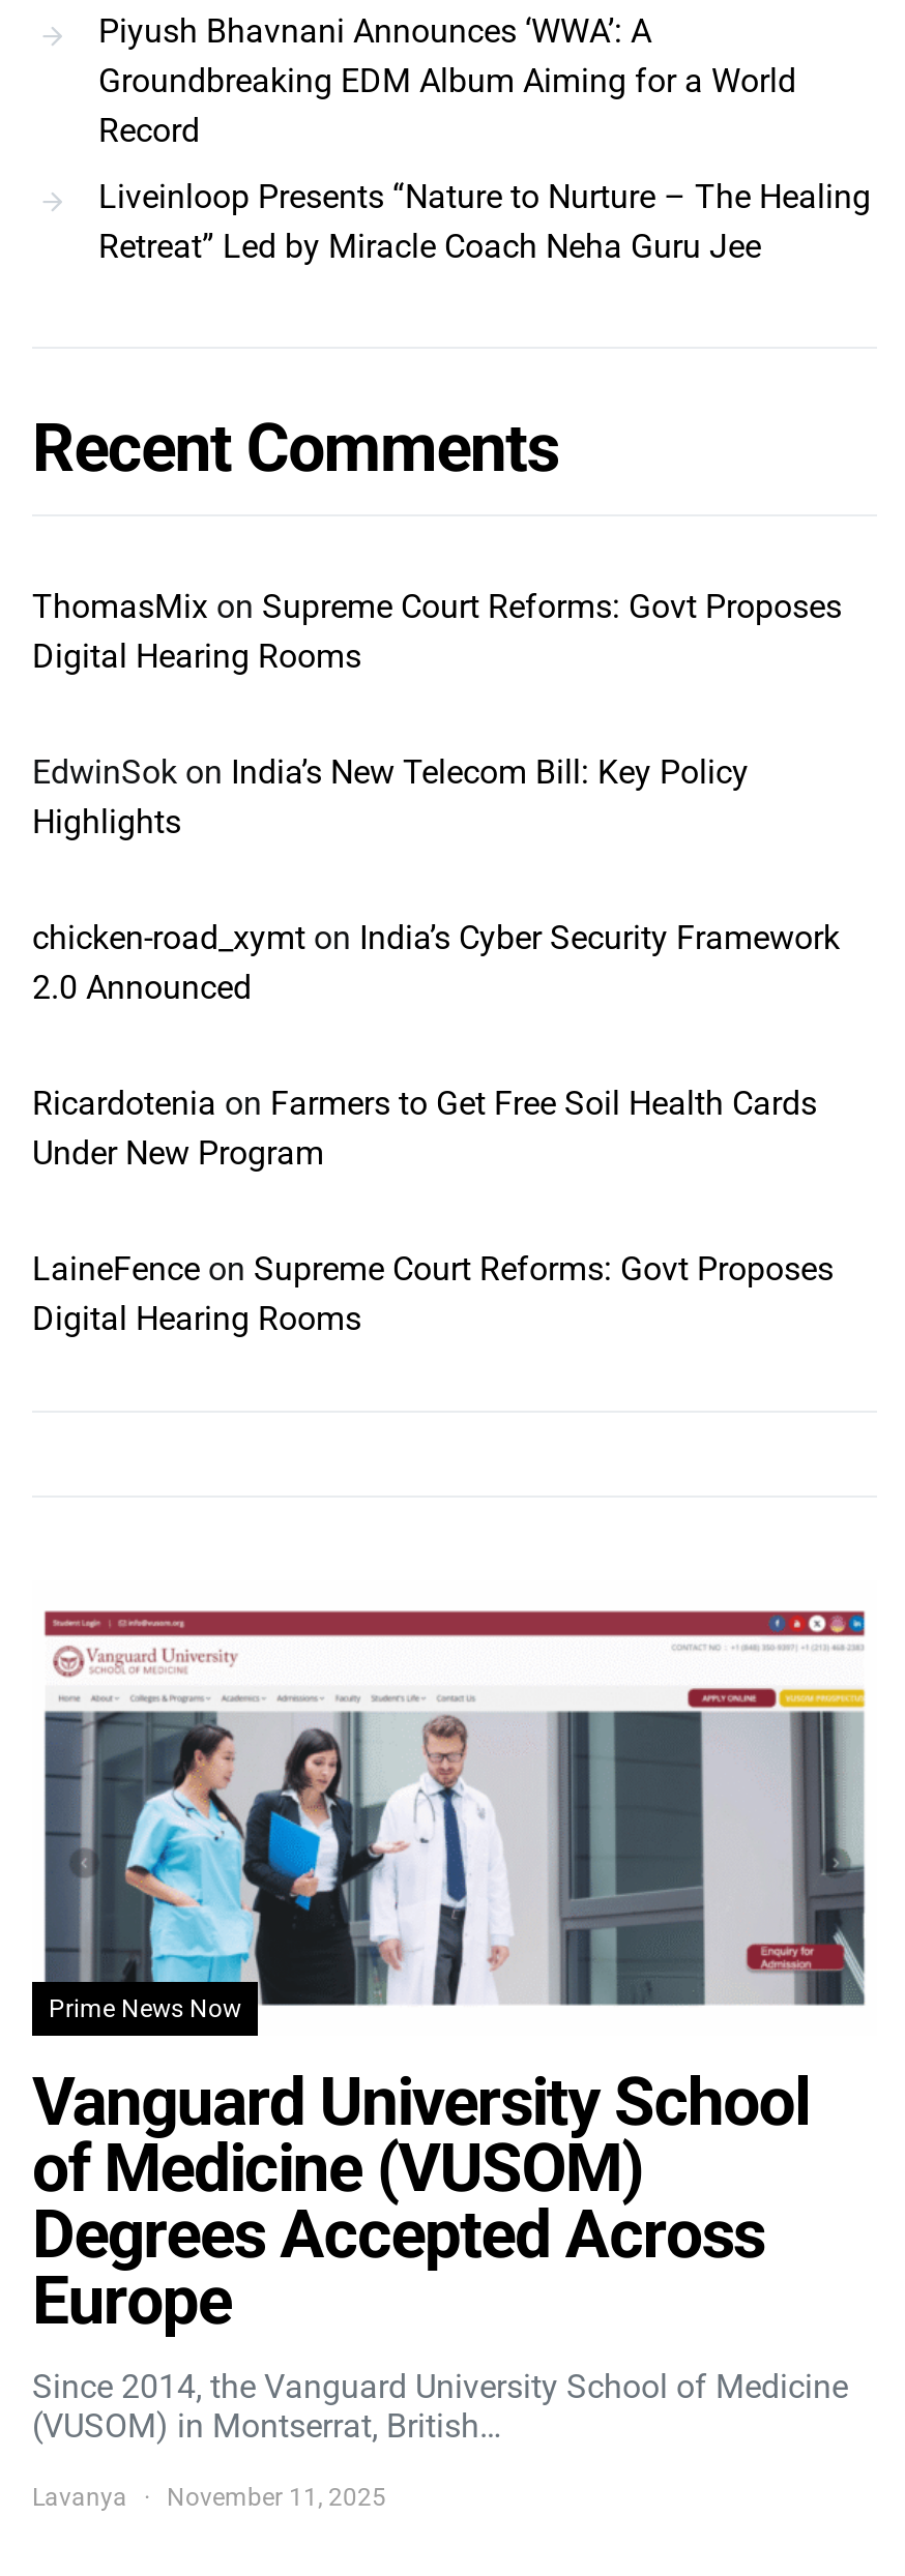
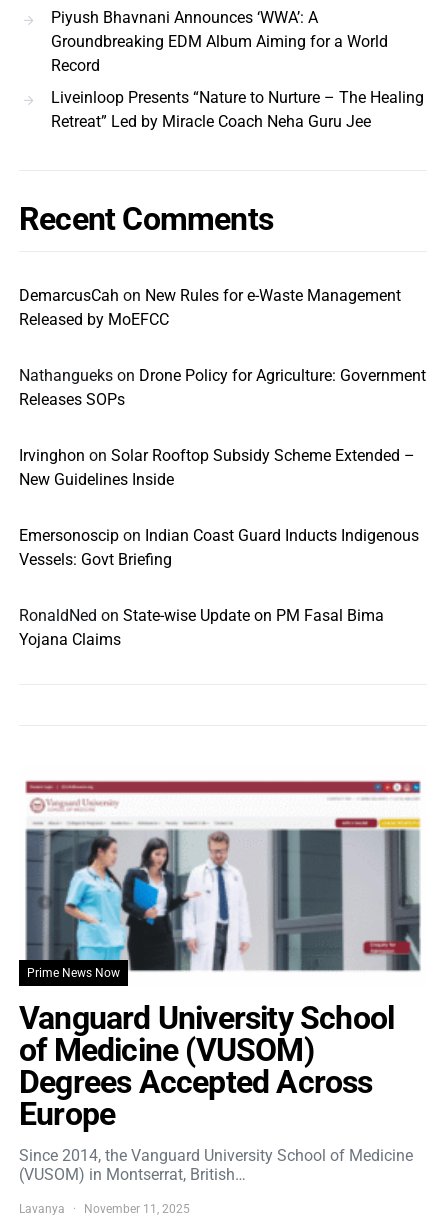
- ThomasMix on Supreme Court Reforms: Govt Proposes
- Digital Hearing Rooms
+ DemarcusCah on New Rules for e-Waste Management
+ Released by MoEFCC

- EdwinSok on India’s New Telecom Bill: Key Policy
- Highlights
+ Nathangueks on Drone Policy for Agriculture: Government
+ Releases SOPs

- chicken-road_xymt on India’s Cyber Security Framework
- 2.0 Announced
+ Irvinghon on Solar Rooftop Subsidy Scheme Extended –
+ New Guidelines Inside

- Ricardotenia on Farmers to Get Free Soil Health Cards
- Under New Program
+ Emersonoscip on Indian Coast Guard Inducts Indigenous
+ Vessels: Govt Briefing

- LaineFence on Supreme Court Reforms: Govt Proposes
- Digital Hearing Rooms
+ RonaldNed on State-wise Update on PM Fasal Bima
+ Yojana Claims
